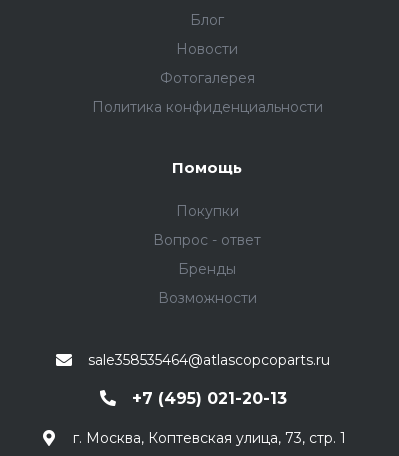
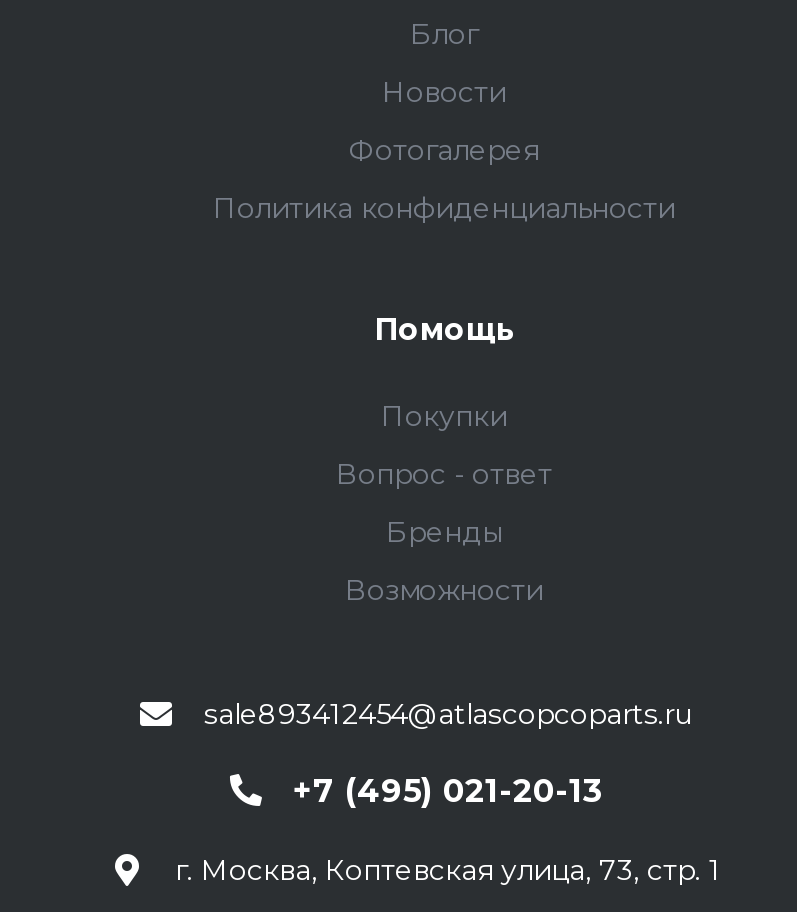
- sale358535464@atlascopcoparts.ru
+ sale893412454@atlascopcoparts.ru
